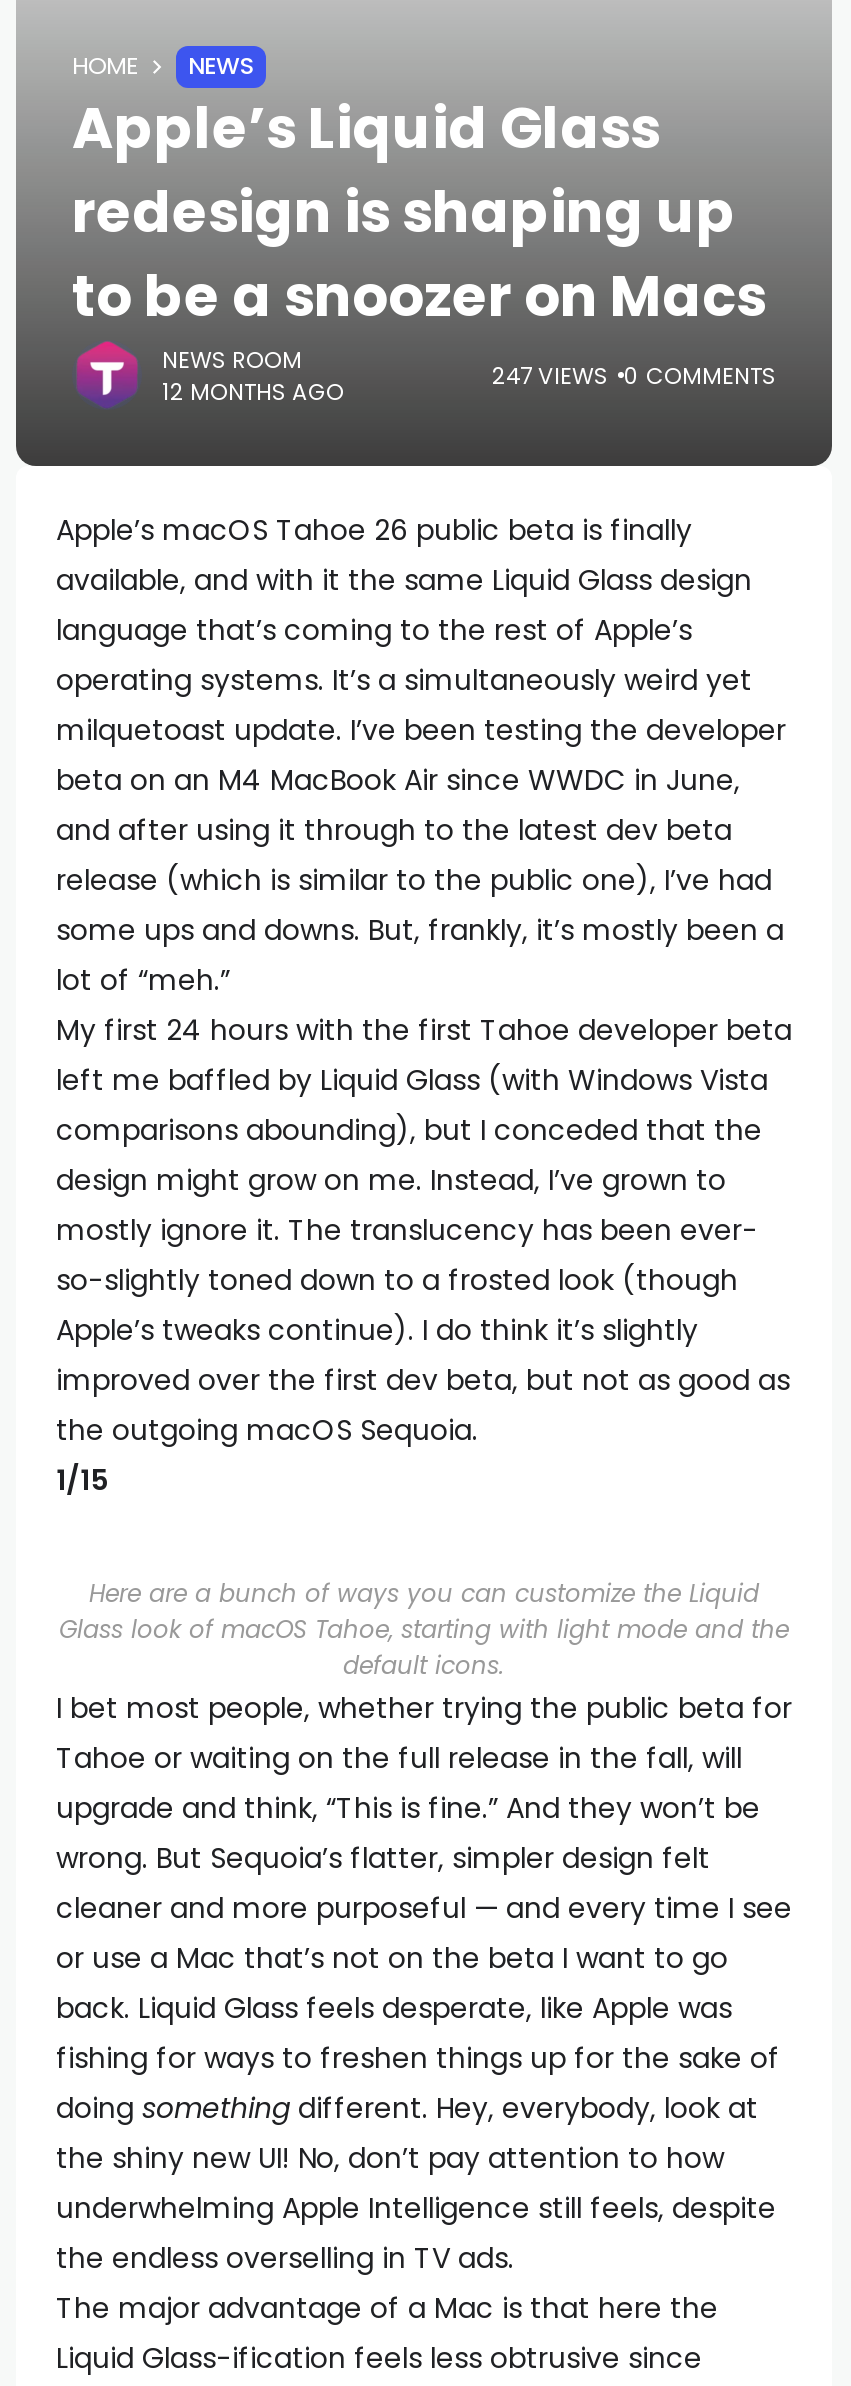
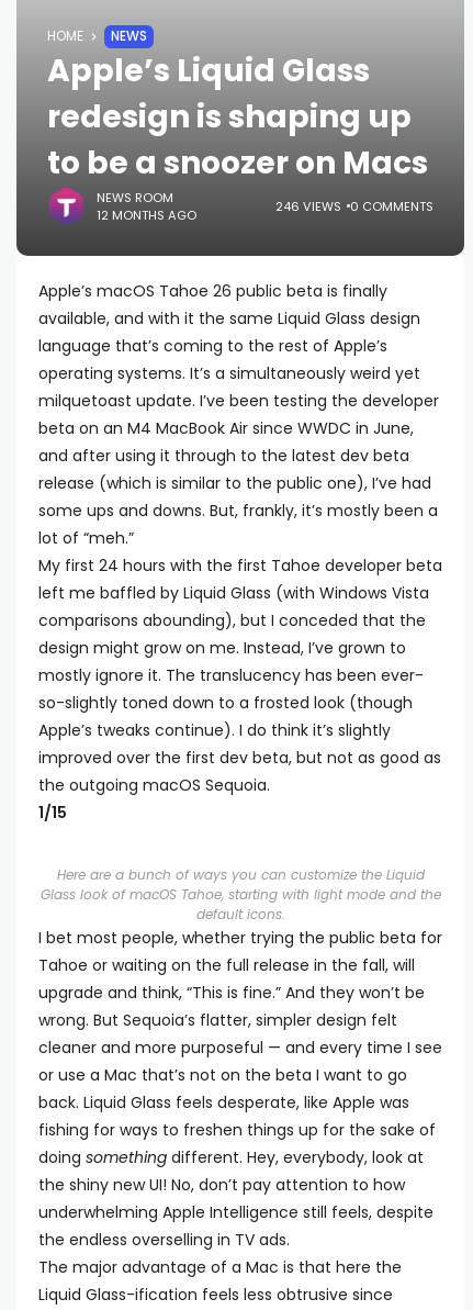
- 247 VIEWS 0 COMMENTS
+ 246 VIEWS 0 COMMENTS
